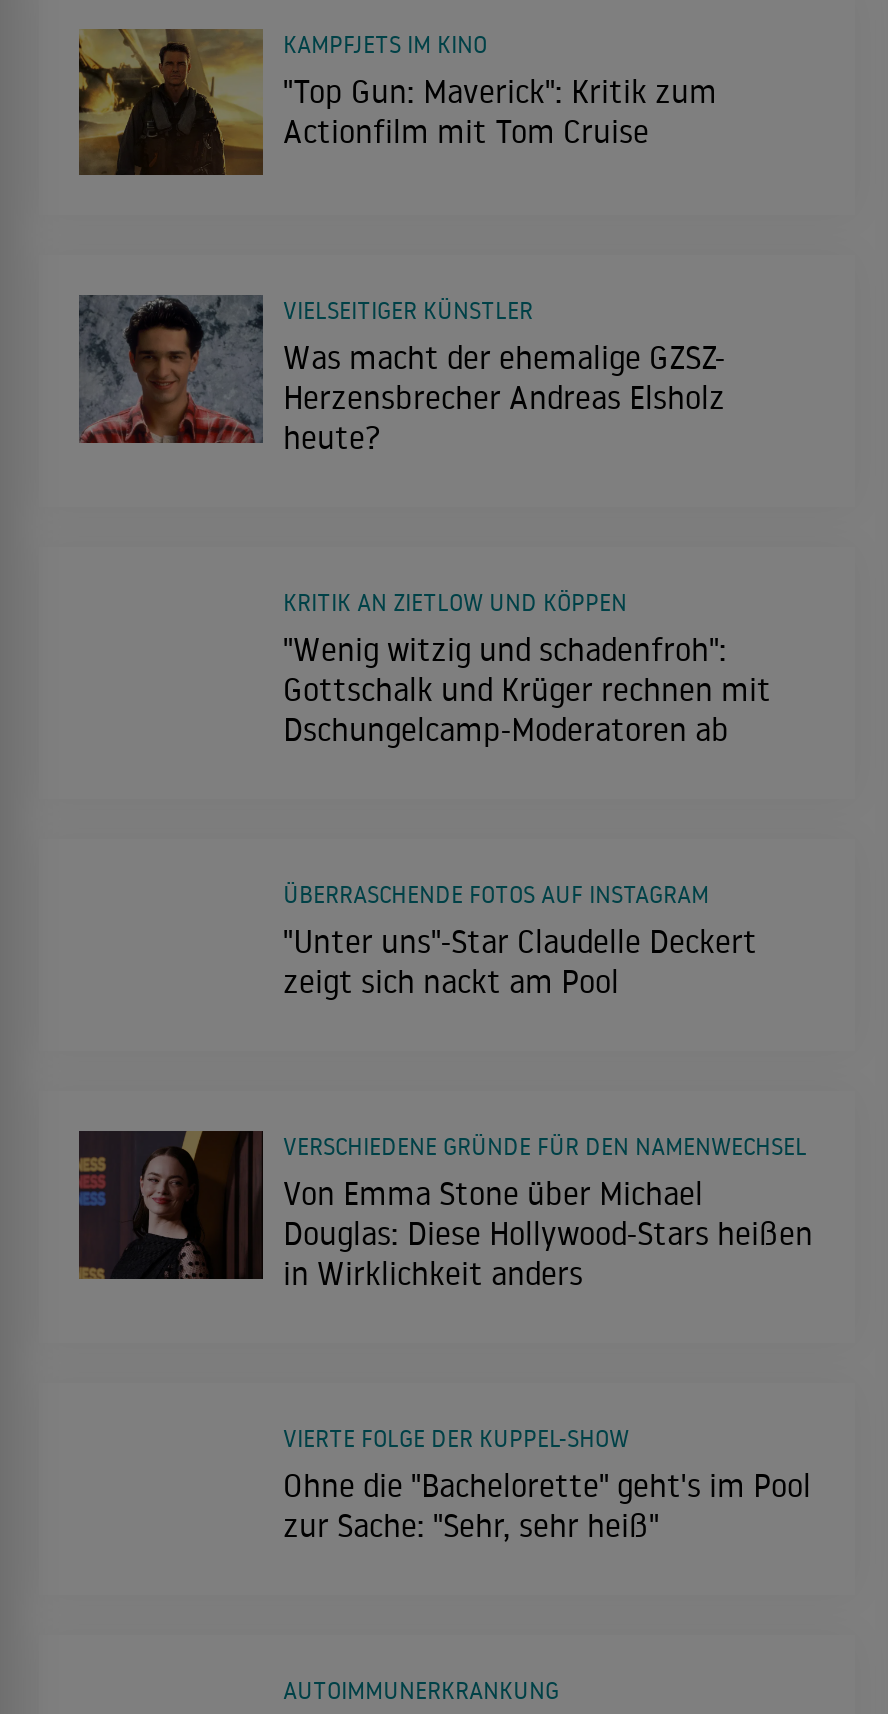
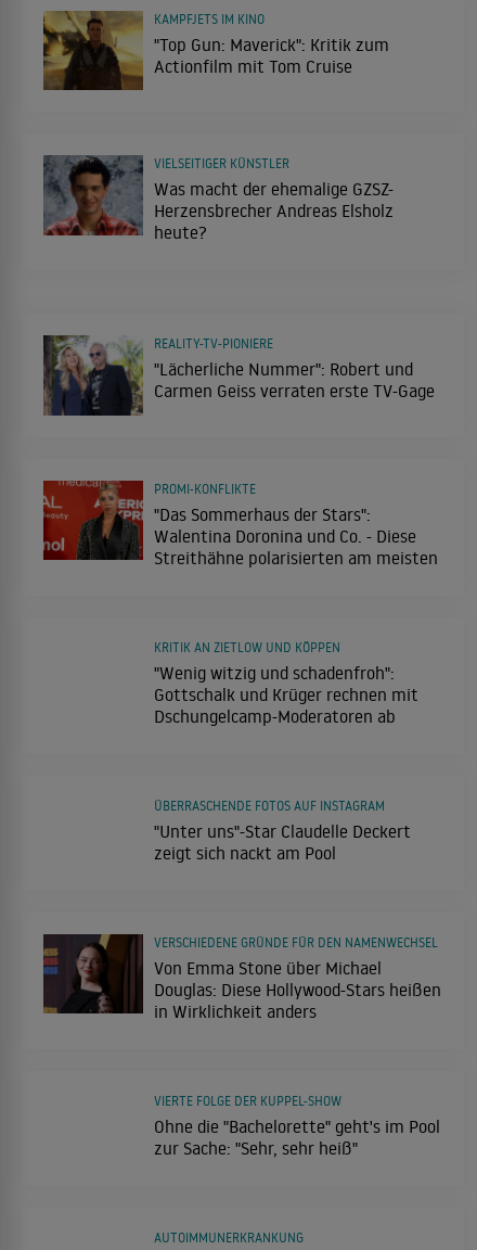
+ [image]
+ "Lächerliche Nummer": Robert und
+ Carmen Geiss verraten erste TV-Gage

+ [image]
+ "Das Sommerhaus der Stars":
+ Walentina Doronina und Co. - Diese
+ Streithähne polarisierten am meisten

+ REALITY-TV-PIONIERE

+ PROMI-KONFLIKTE
